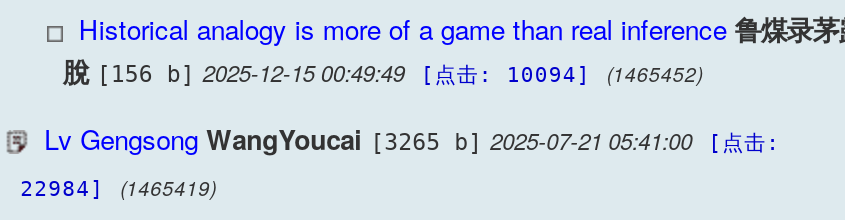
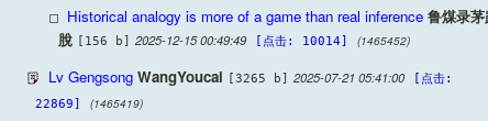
- 脫 [156 b] 2025-12-15 00:49:49 [点击: 10094] (1465452)
+ 脫 [156 b] 2025-12-15 00:49:49 [点击: 10014] (1465452)

- 22984] (1465419)
+ 22869] (1465419)
